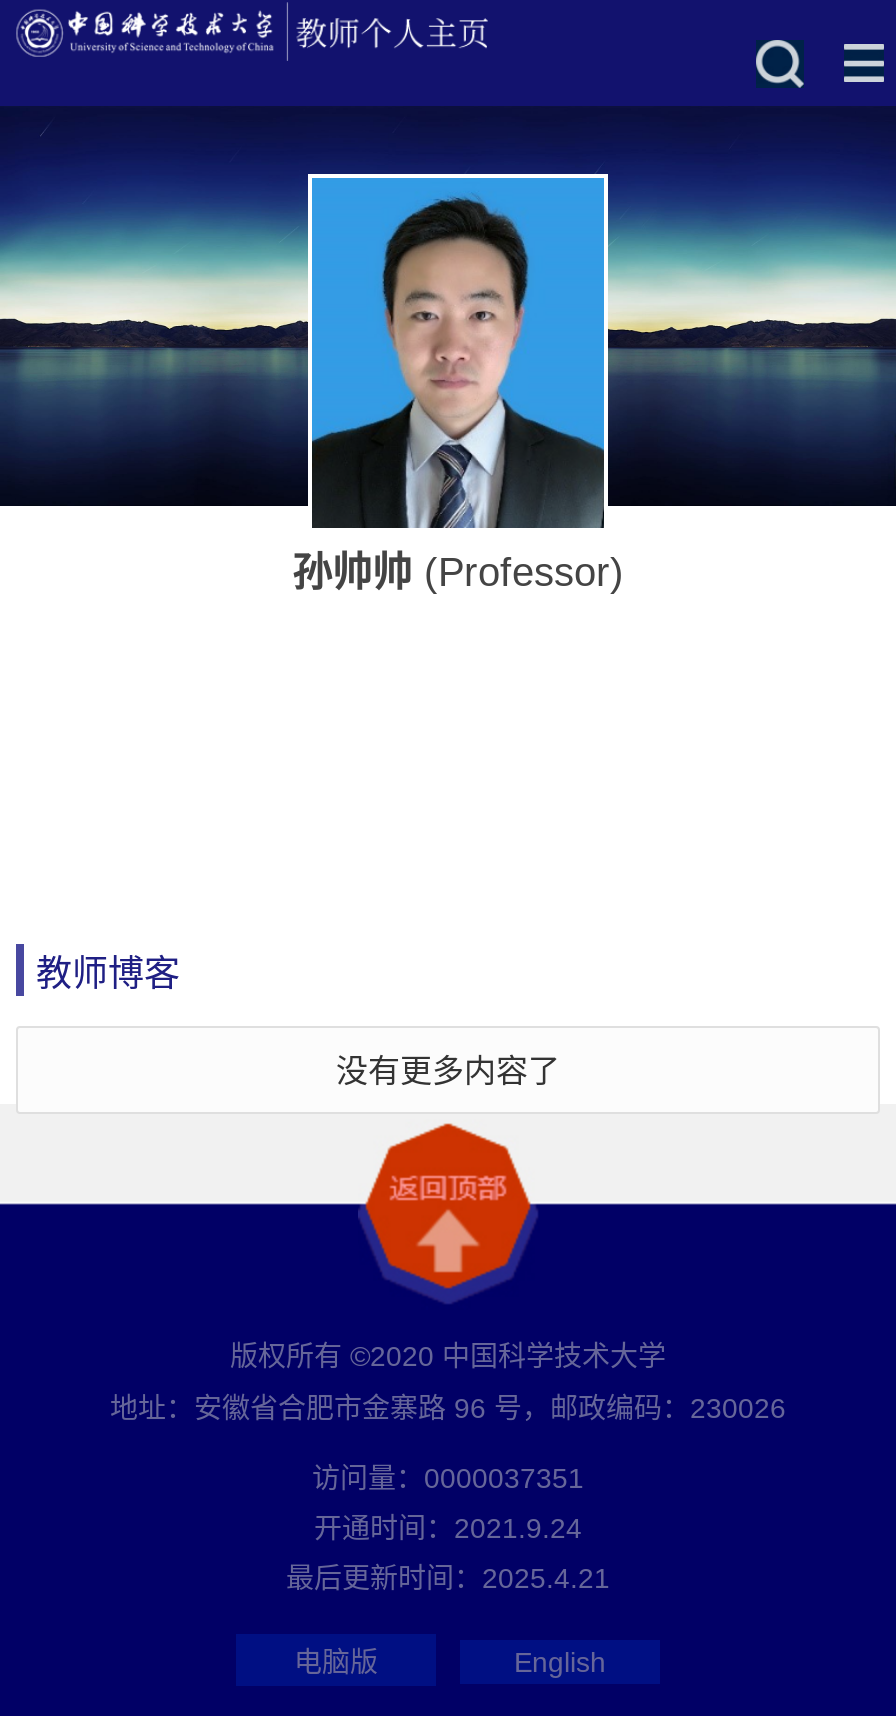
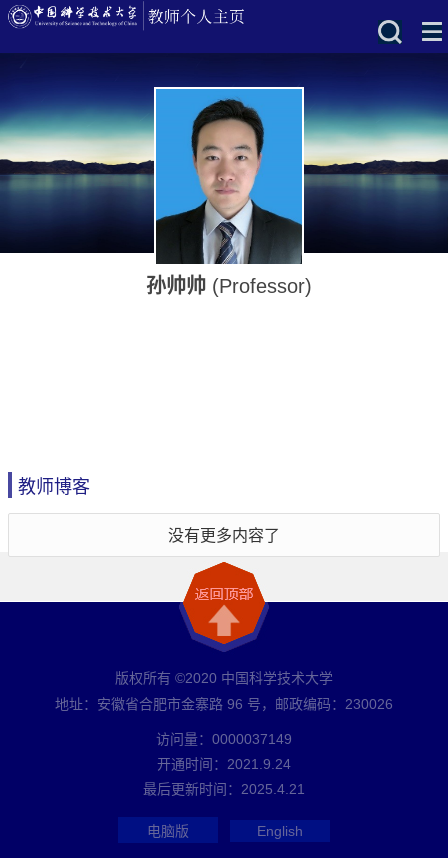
- 访问量：0000037351
+ 访问量：0000037149
